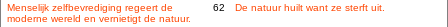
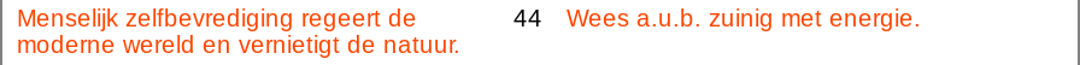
- 62
- De natuur huilt want ze sterft uit.
+ 44
+ Wees a.u.b. zuinig met energie.
